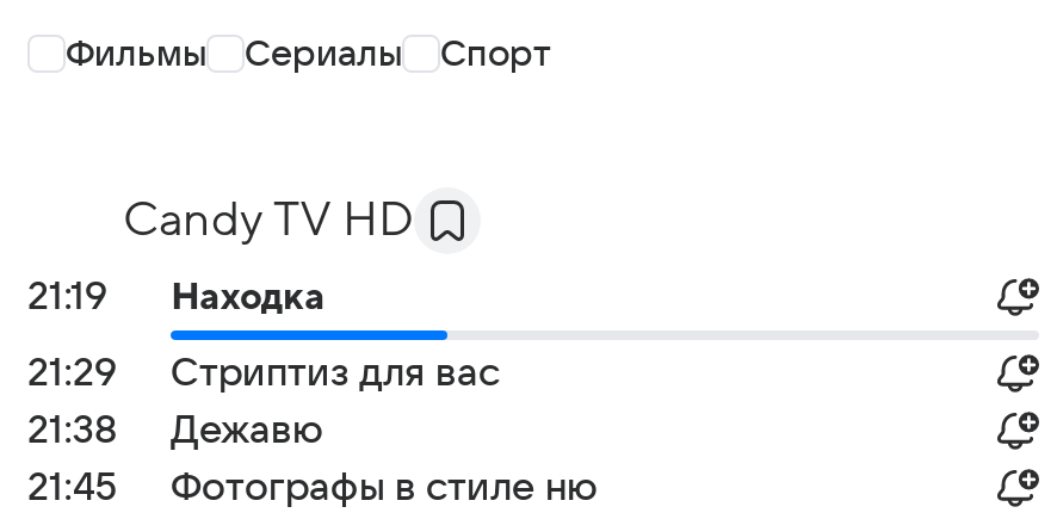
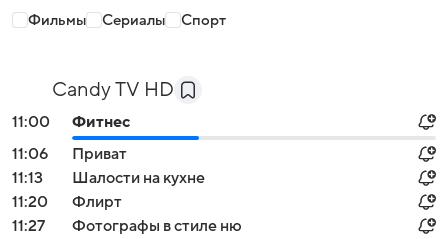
- 21:19
- Находка
+ 11:00
+ Фитнес

- 21:29
- Стриптиз для вас
- 21:38
- Дежавю
- 21:45
+ 11:06
+ Приват
+ 11:13
+ Шалости на кухне
+ 11:20
+ Флирт
+ 11:27
